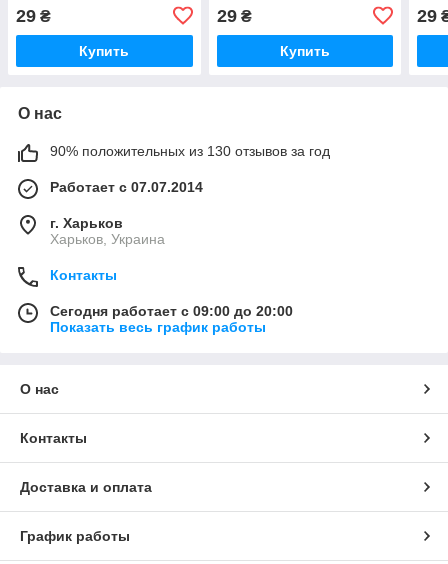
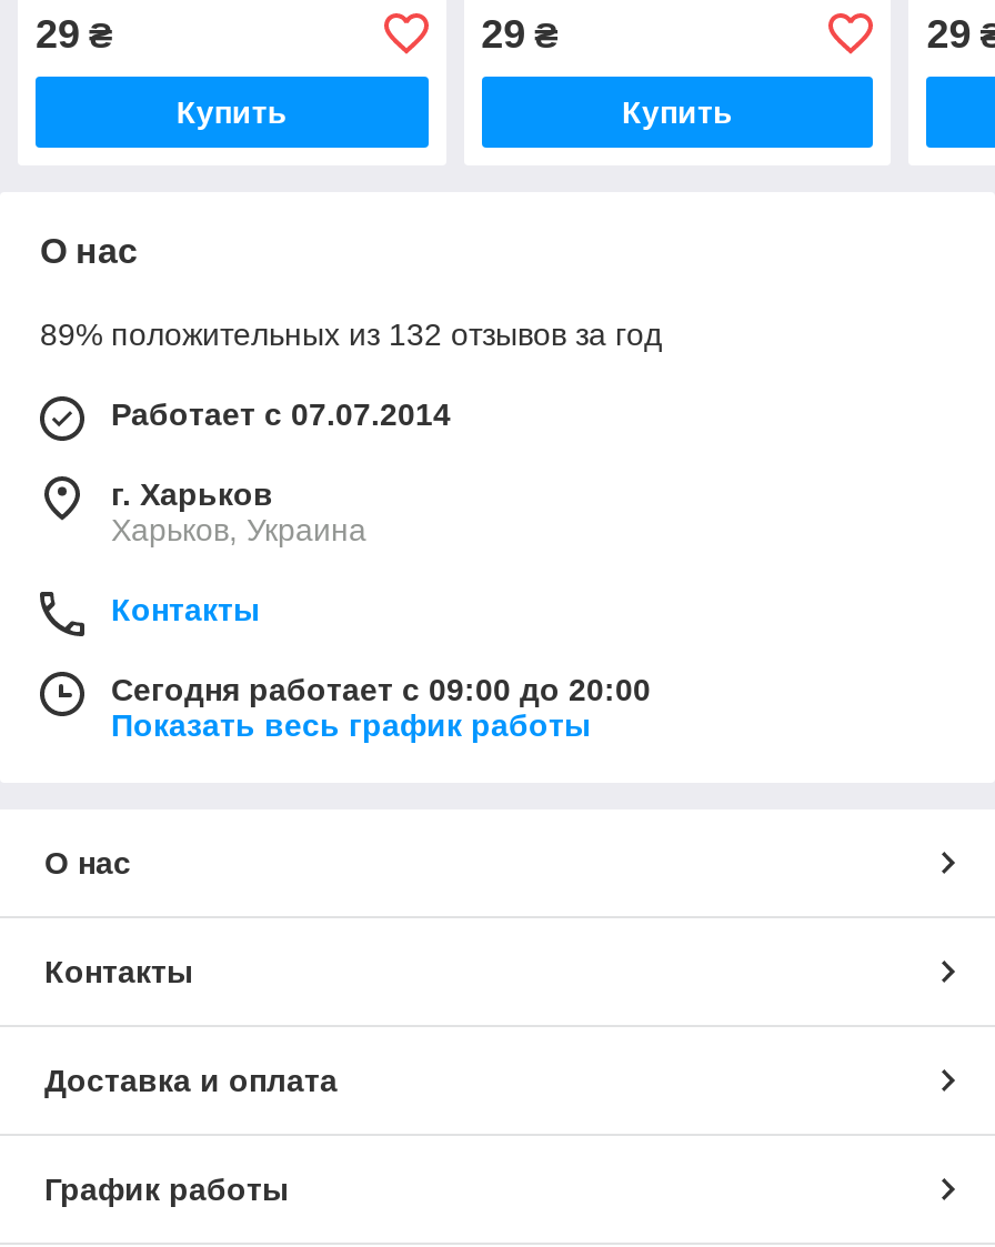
- 90% положительных из 130 отзывов за год
+ 89% положительных из 132 отзывов за год
